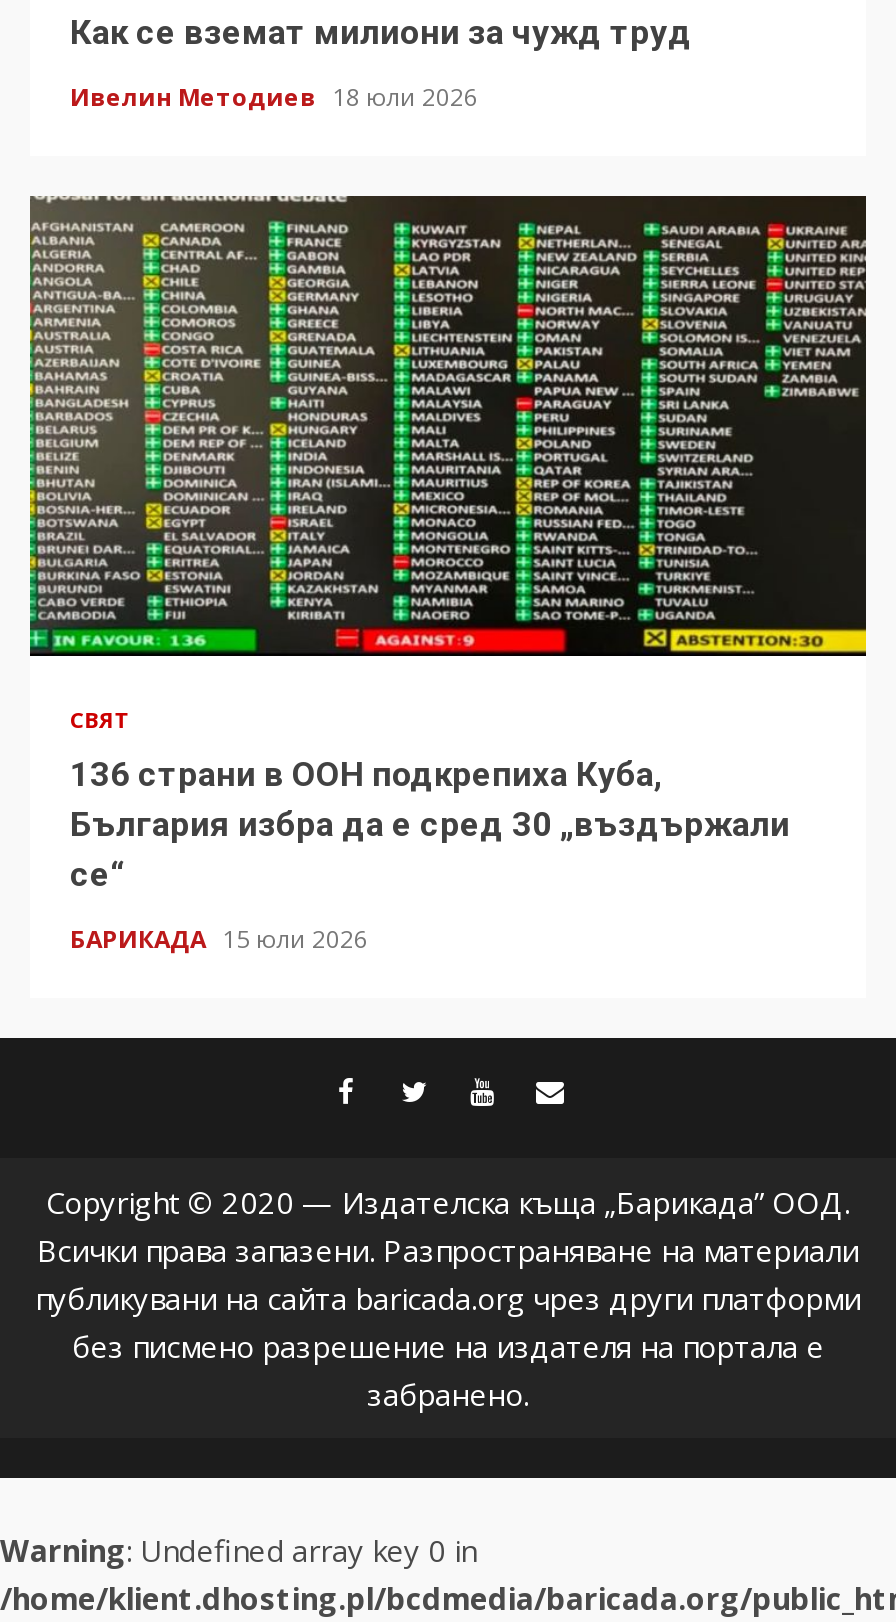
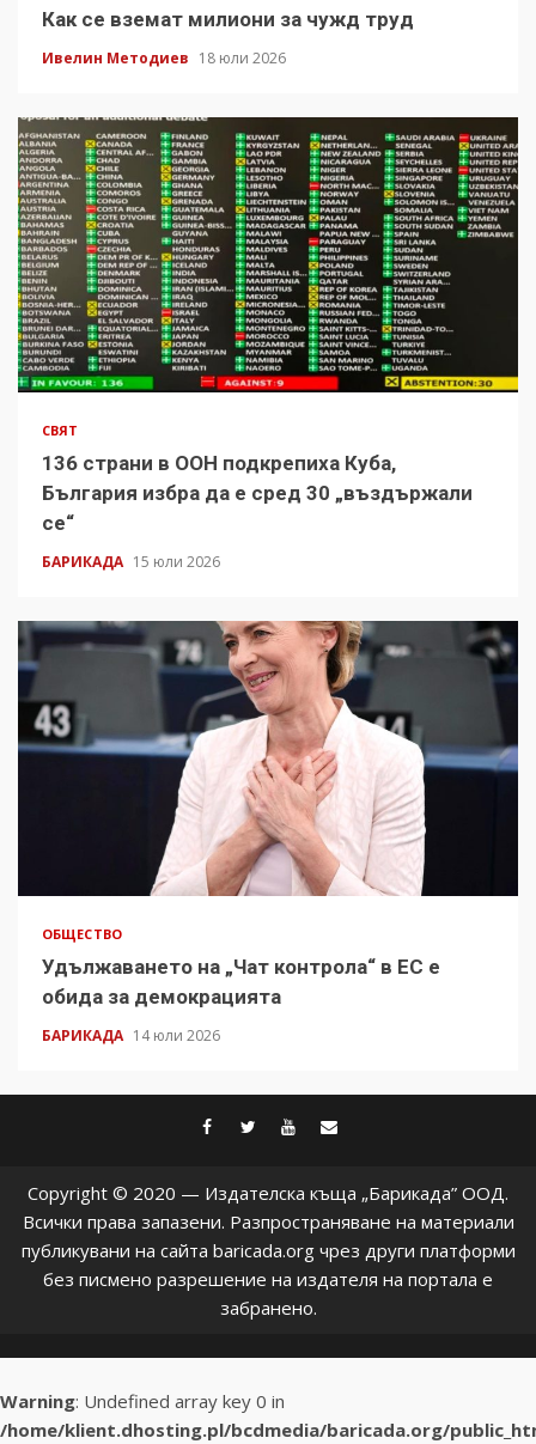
+ [image]
+ ОБЩЕСТВО
+ Удължаването на „Чат контрола“ в ЕС е
+ обида за демокрацията
+ БАРИКАДА 14 юли 2026
